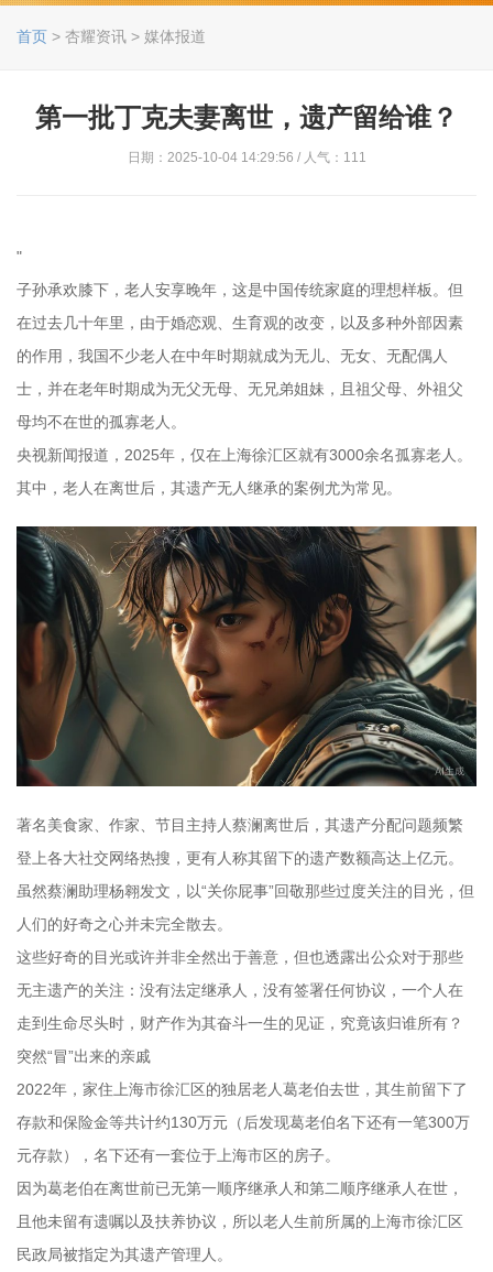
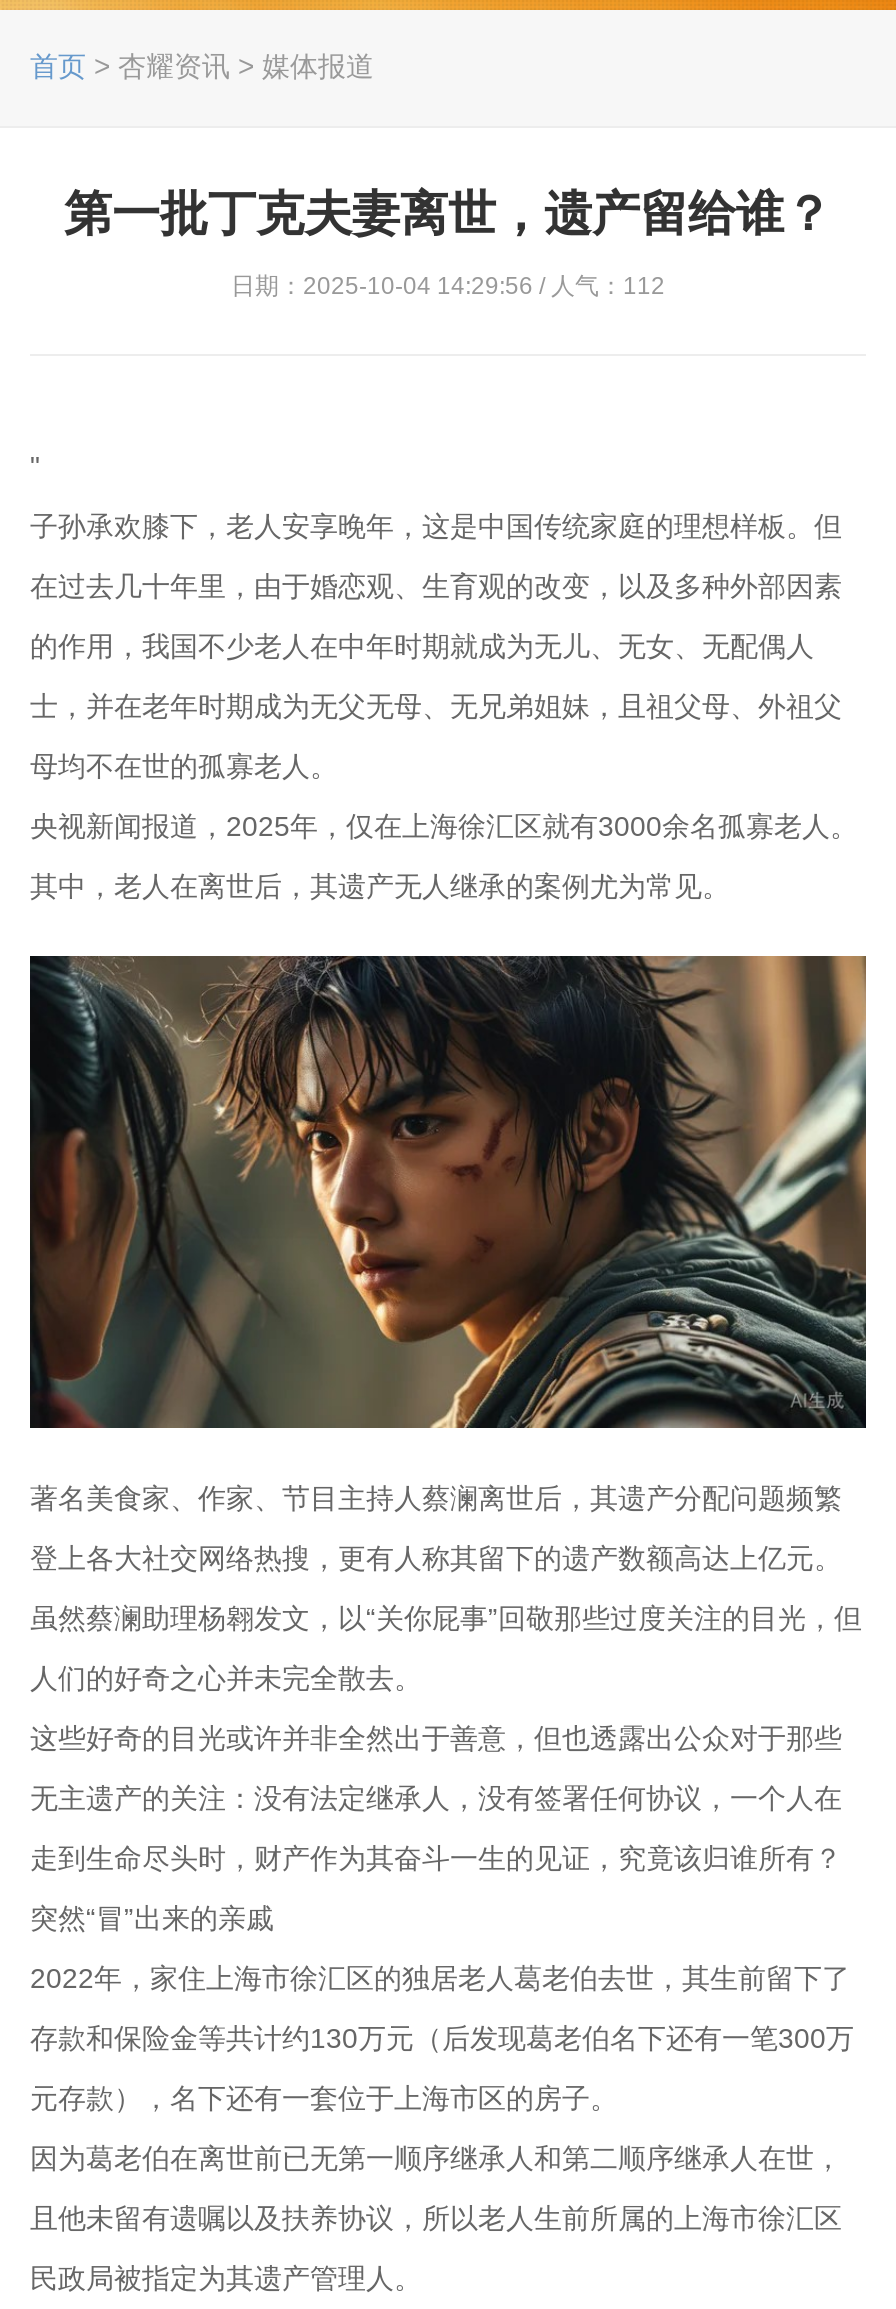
- 日期：2025-10-04 14:29:56 / 人气：111
+ 日期：2025-10-04 14:29:56 / 人气：112
